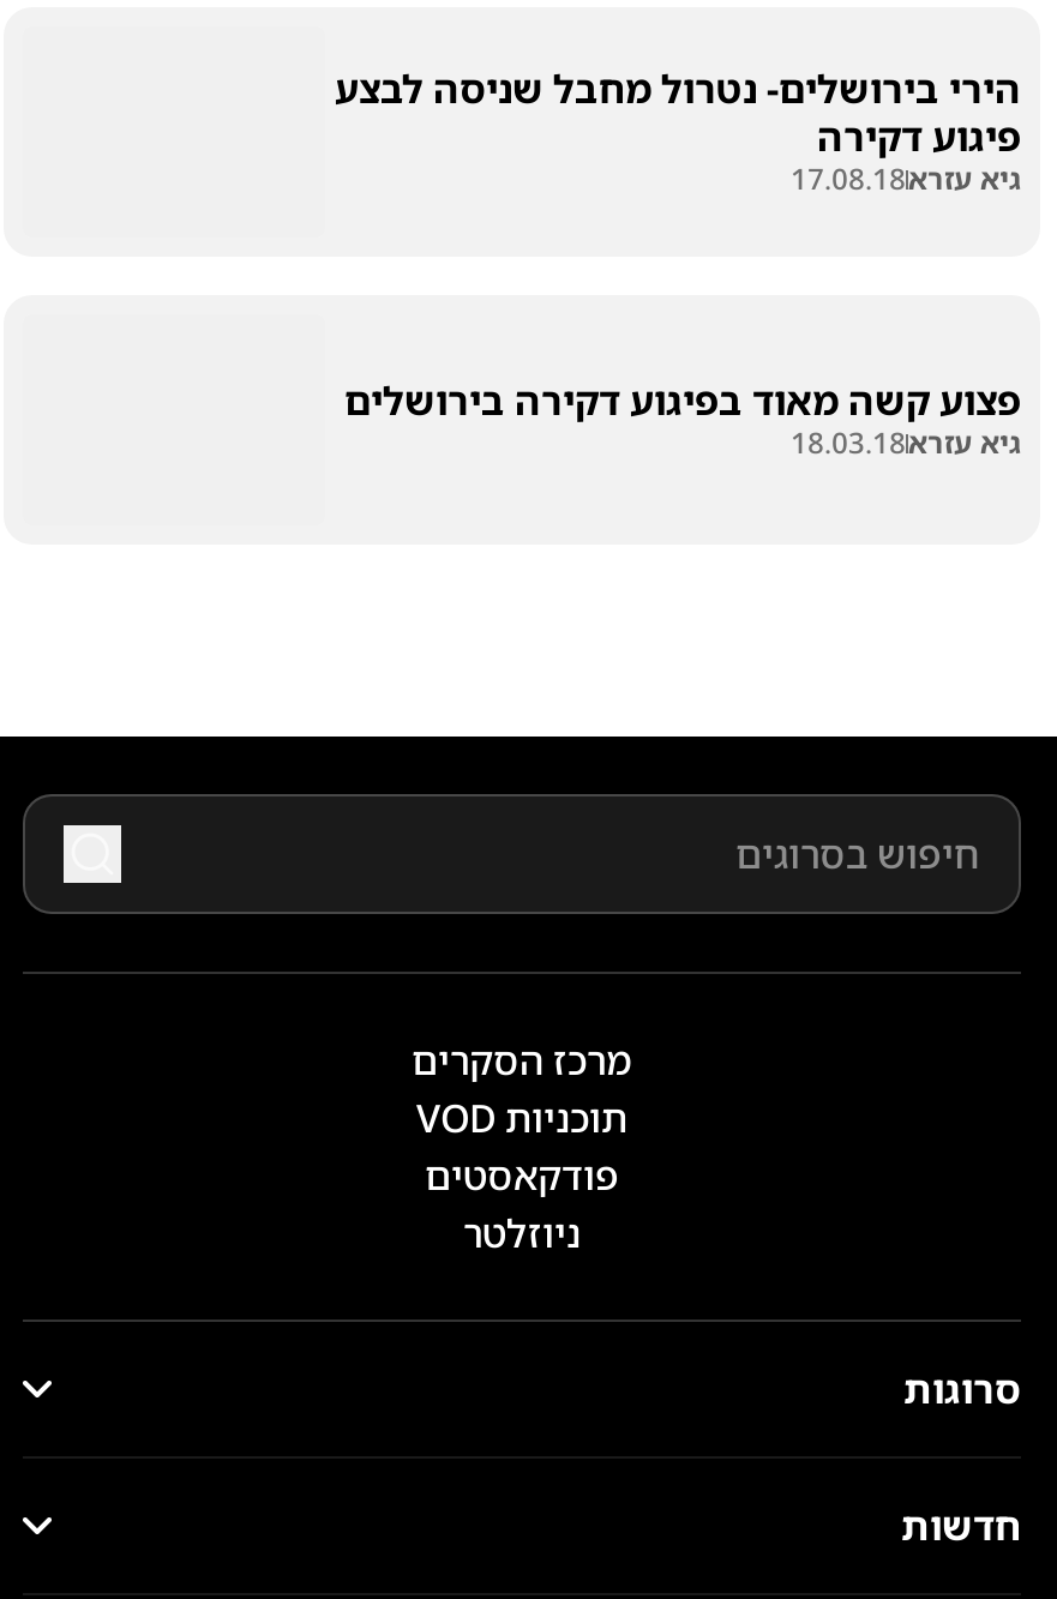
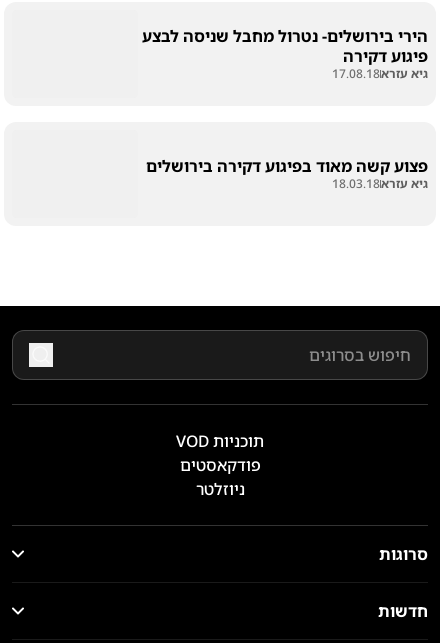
- מרכז הסקרים
